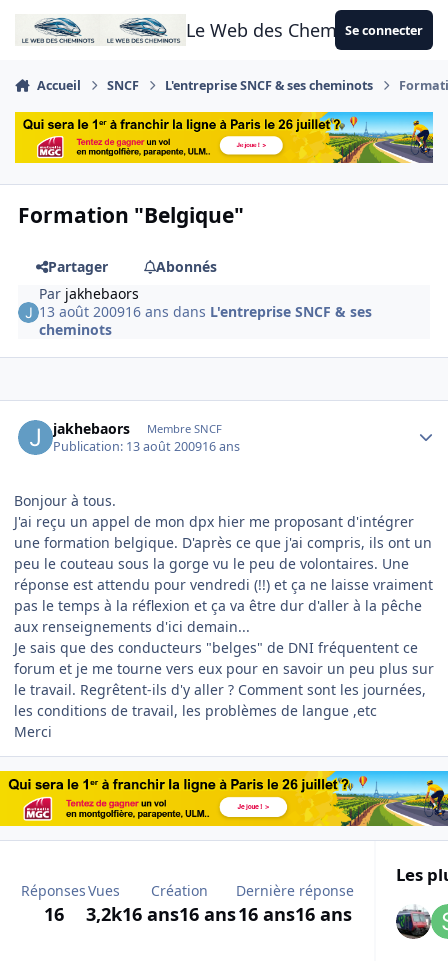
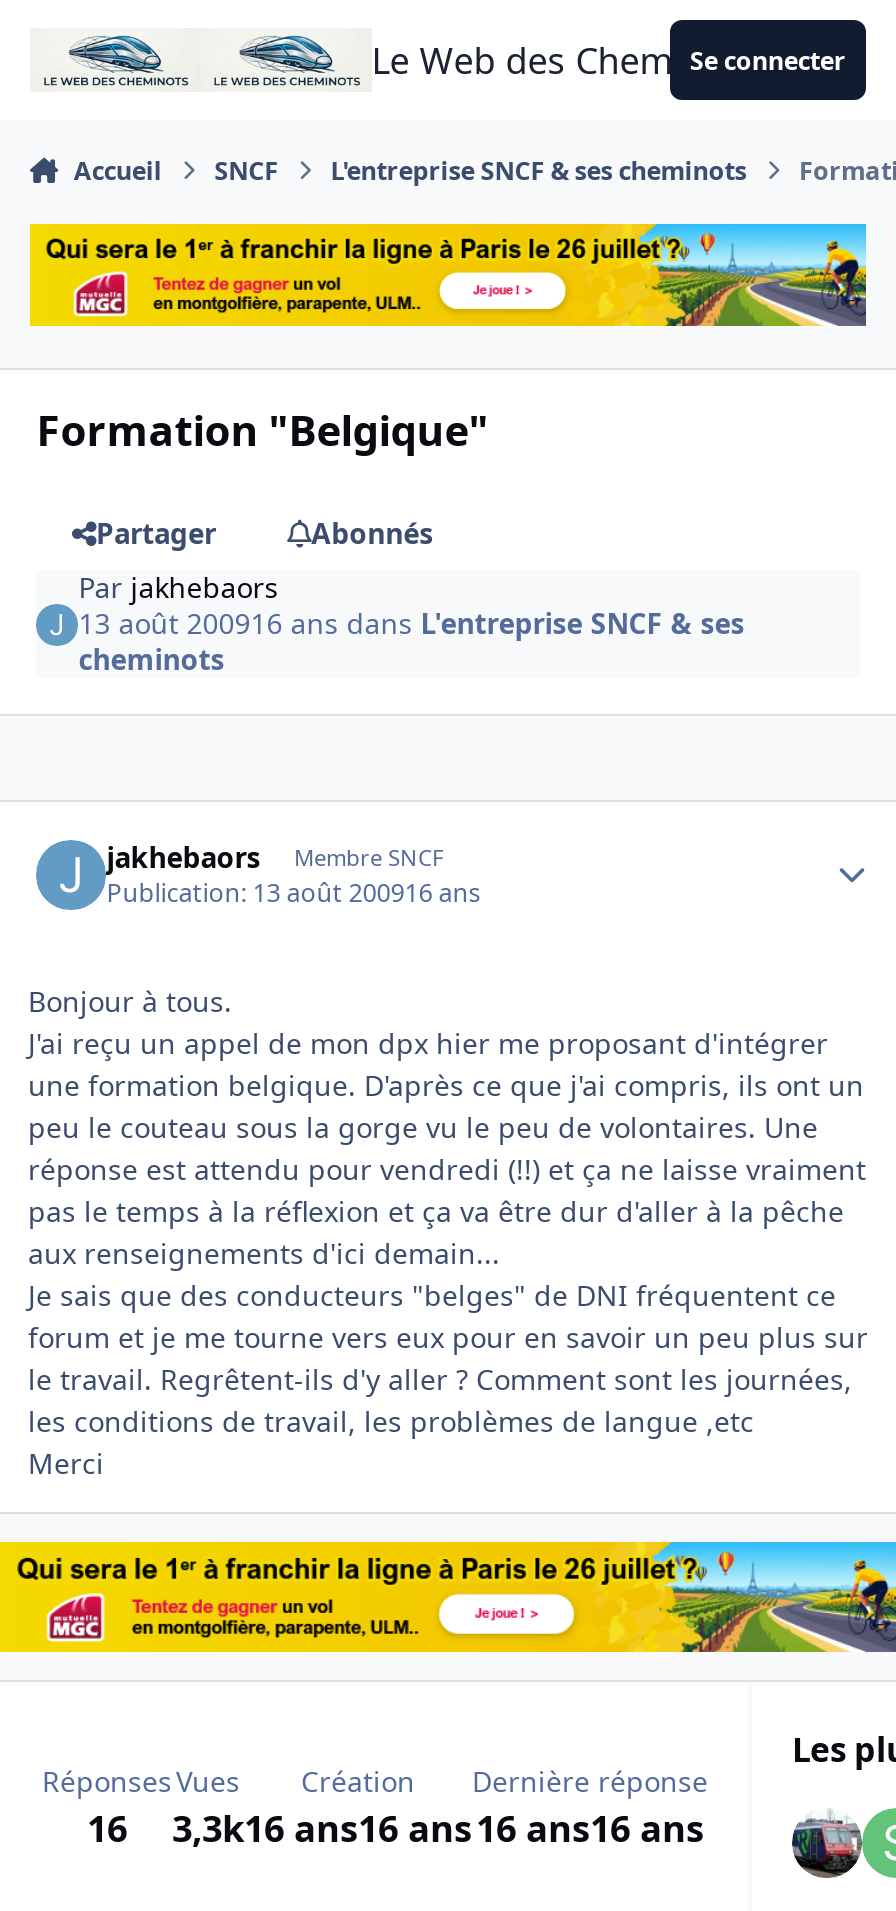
- 16 3,2k 16 ans16 ans 16 ans16 ans
+ 16 3,3k 16 ans16 ans 16 ans16 ans
